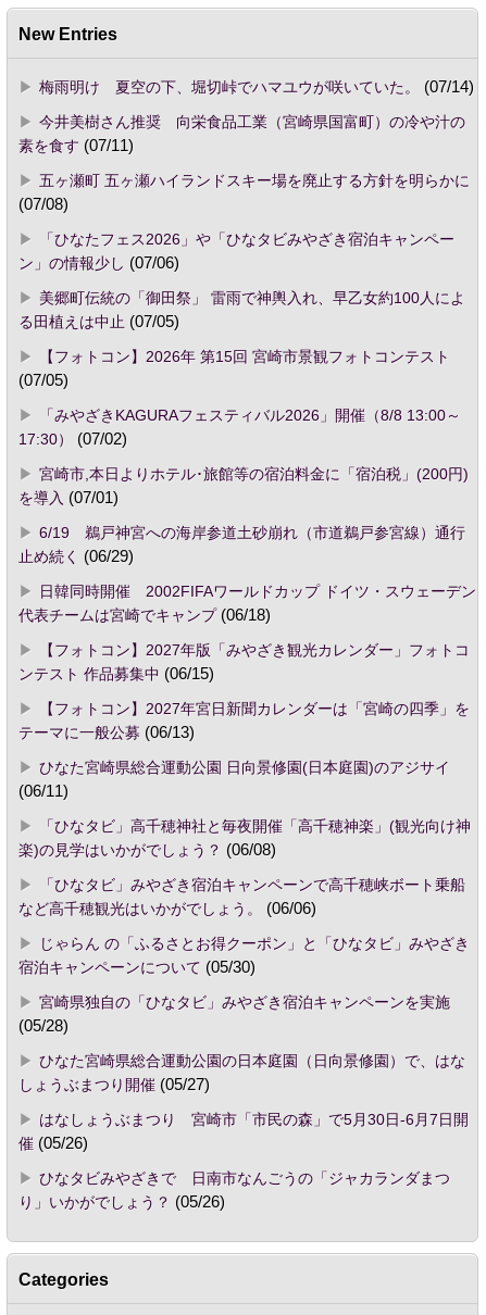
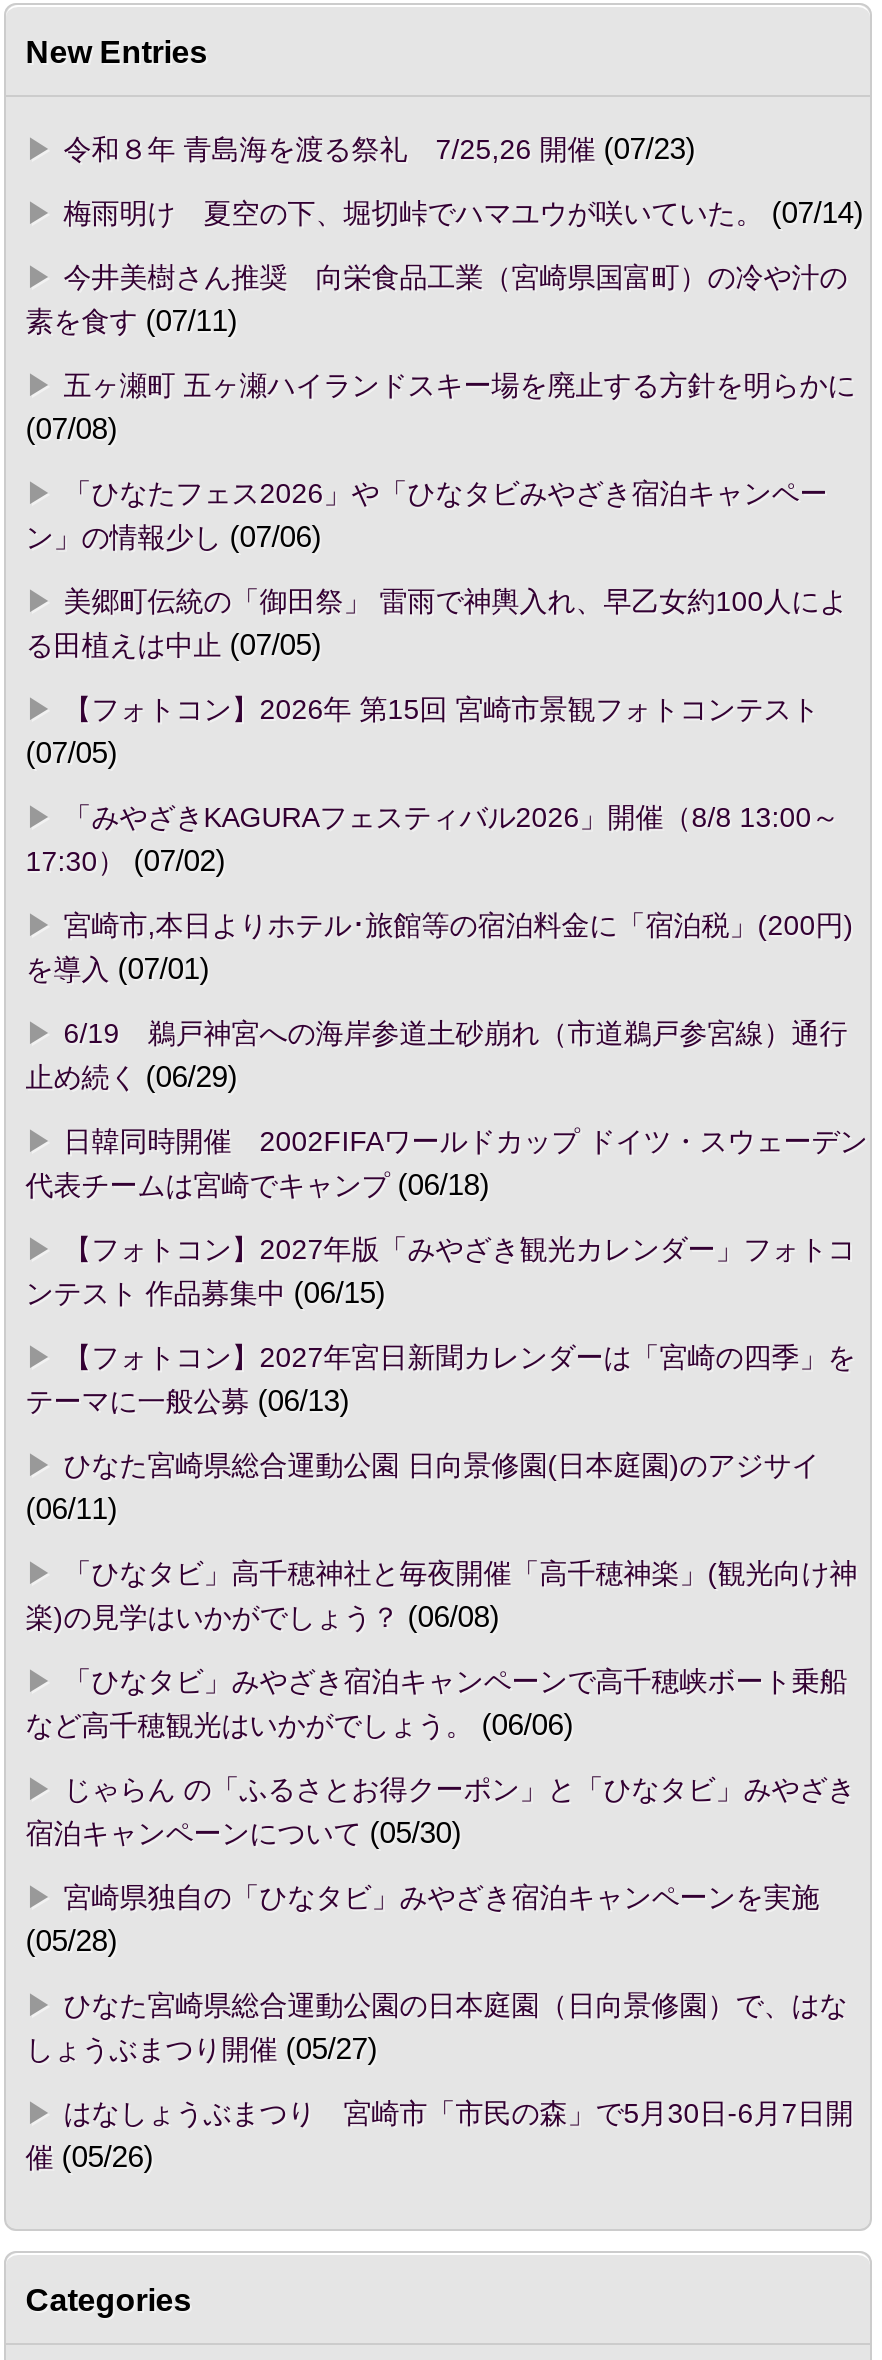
+ 令和８年 青島海を渡る祭礼 7/25,26 開催(07/23)

moved down: 梅雨明け 夏空の下、堀切峠でハマユウが咲いていた。(07/14) | 今井美樹さん推奨 向栄食品工業（宮崎県国富町）の冷や汁の | 素を食す(07/11) | ... | はなしょうぶまつり 宮崎市「市民の森」で5月30日-6月7日開 | 催(05/26)

- ひなタビみやざきで 日南市なんごうの「ジャカランダまつ
- り」いかがでしょう？(05/26)
